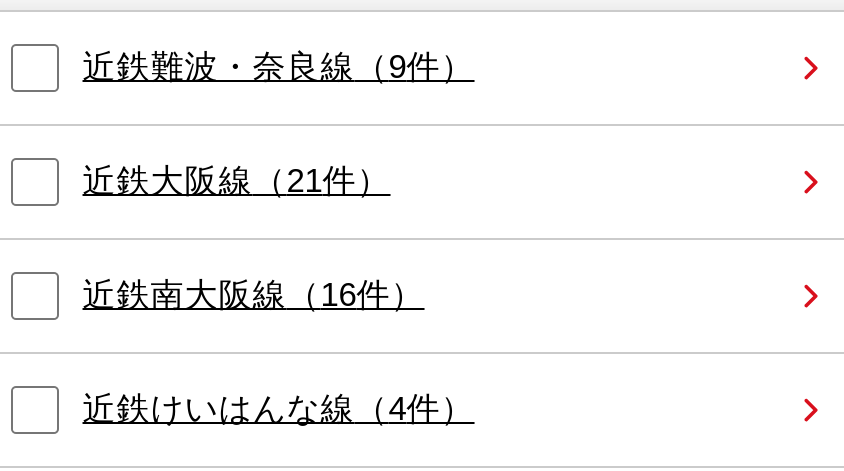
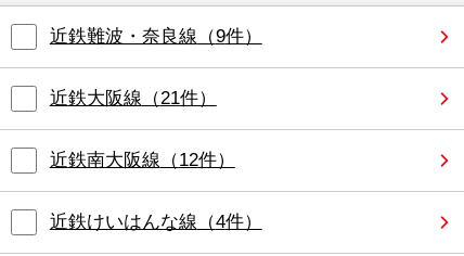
- 近鉄南大阪線（16件）
+ 近鉄南大阪線（12件）
